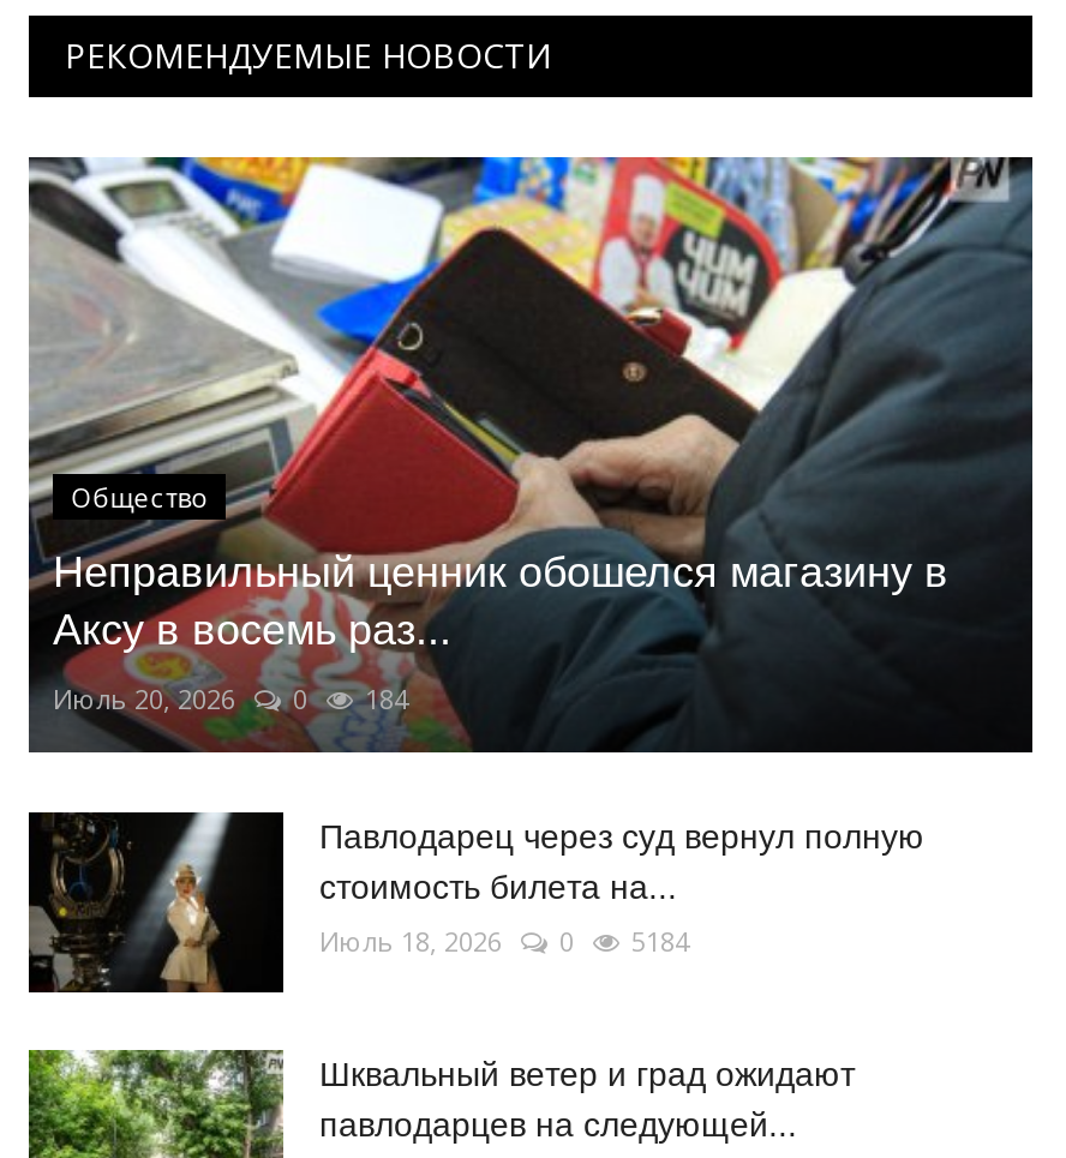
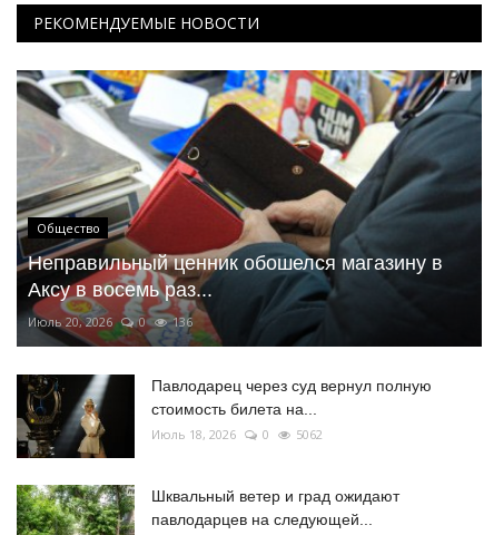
- Июль 20, 2026 0 184
+ Июль 20, 2026 0 136

- Июль 18, 2026 0 5184
+ Июль 18, 2026 0 5062
